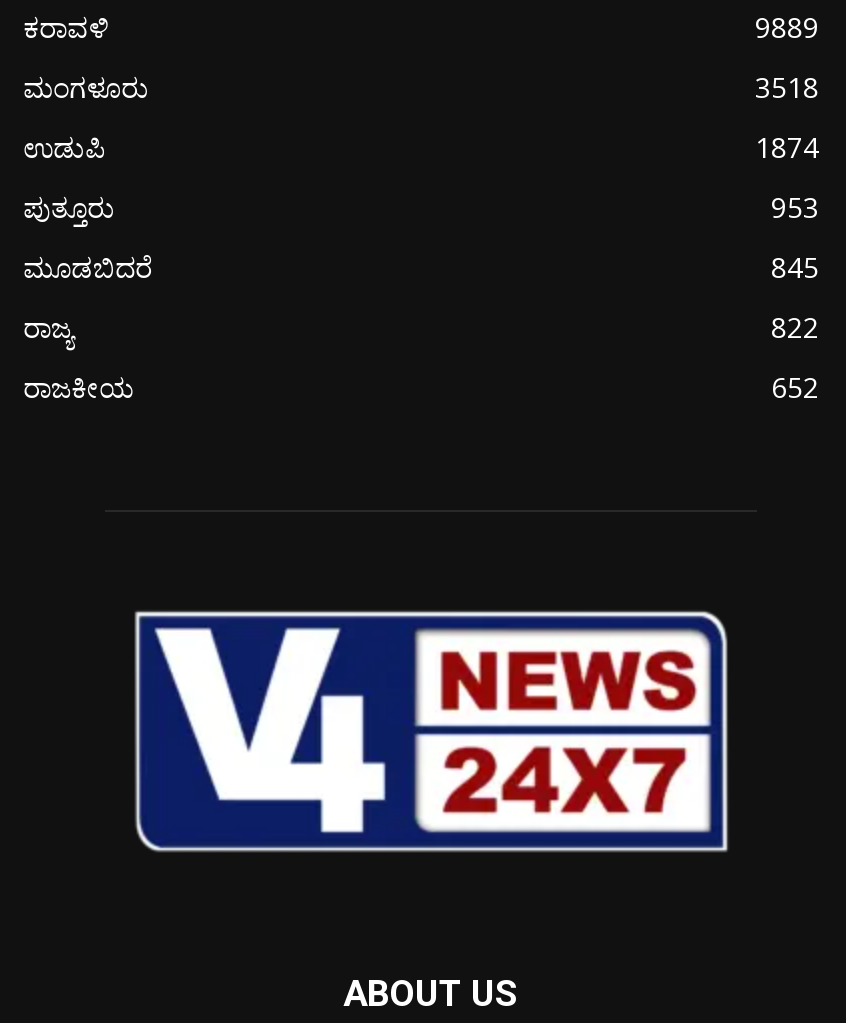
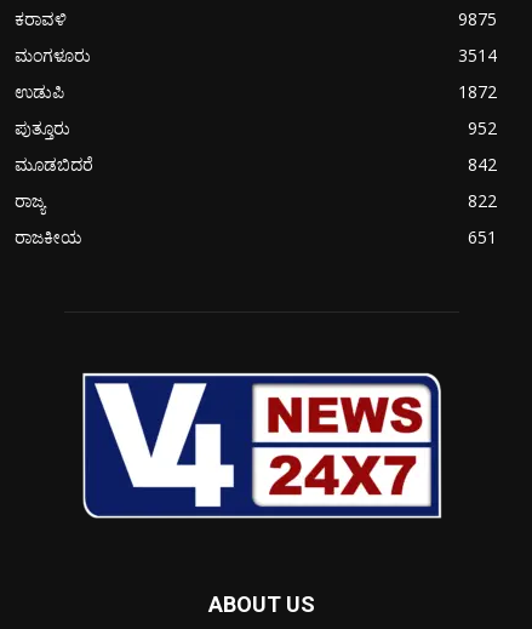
- 9889
+ 9875

- 3518
+ 3514

- 1874
+ 1872

- 953
+ 952

- 845
+ 842

- 652
+ 651
